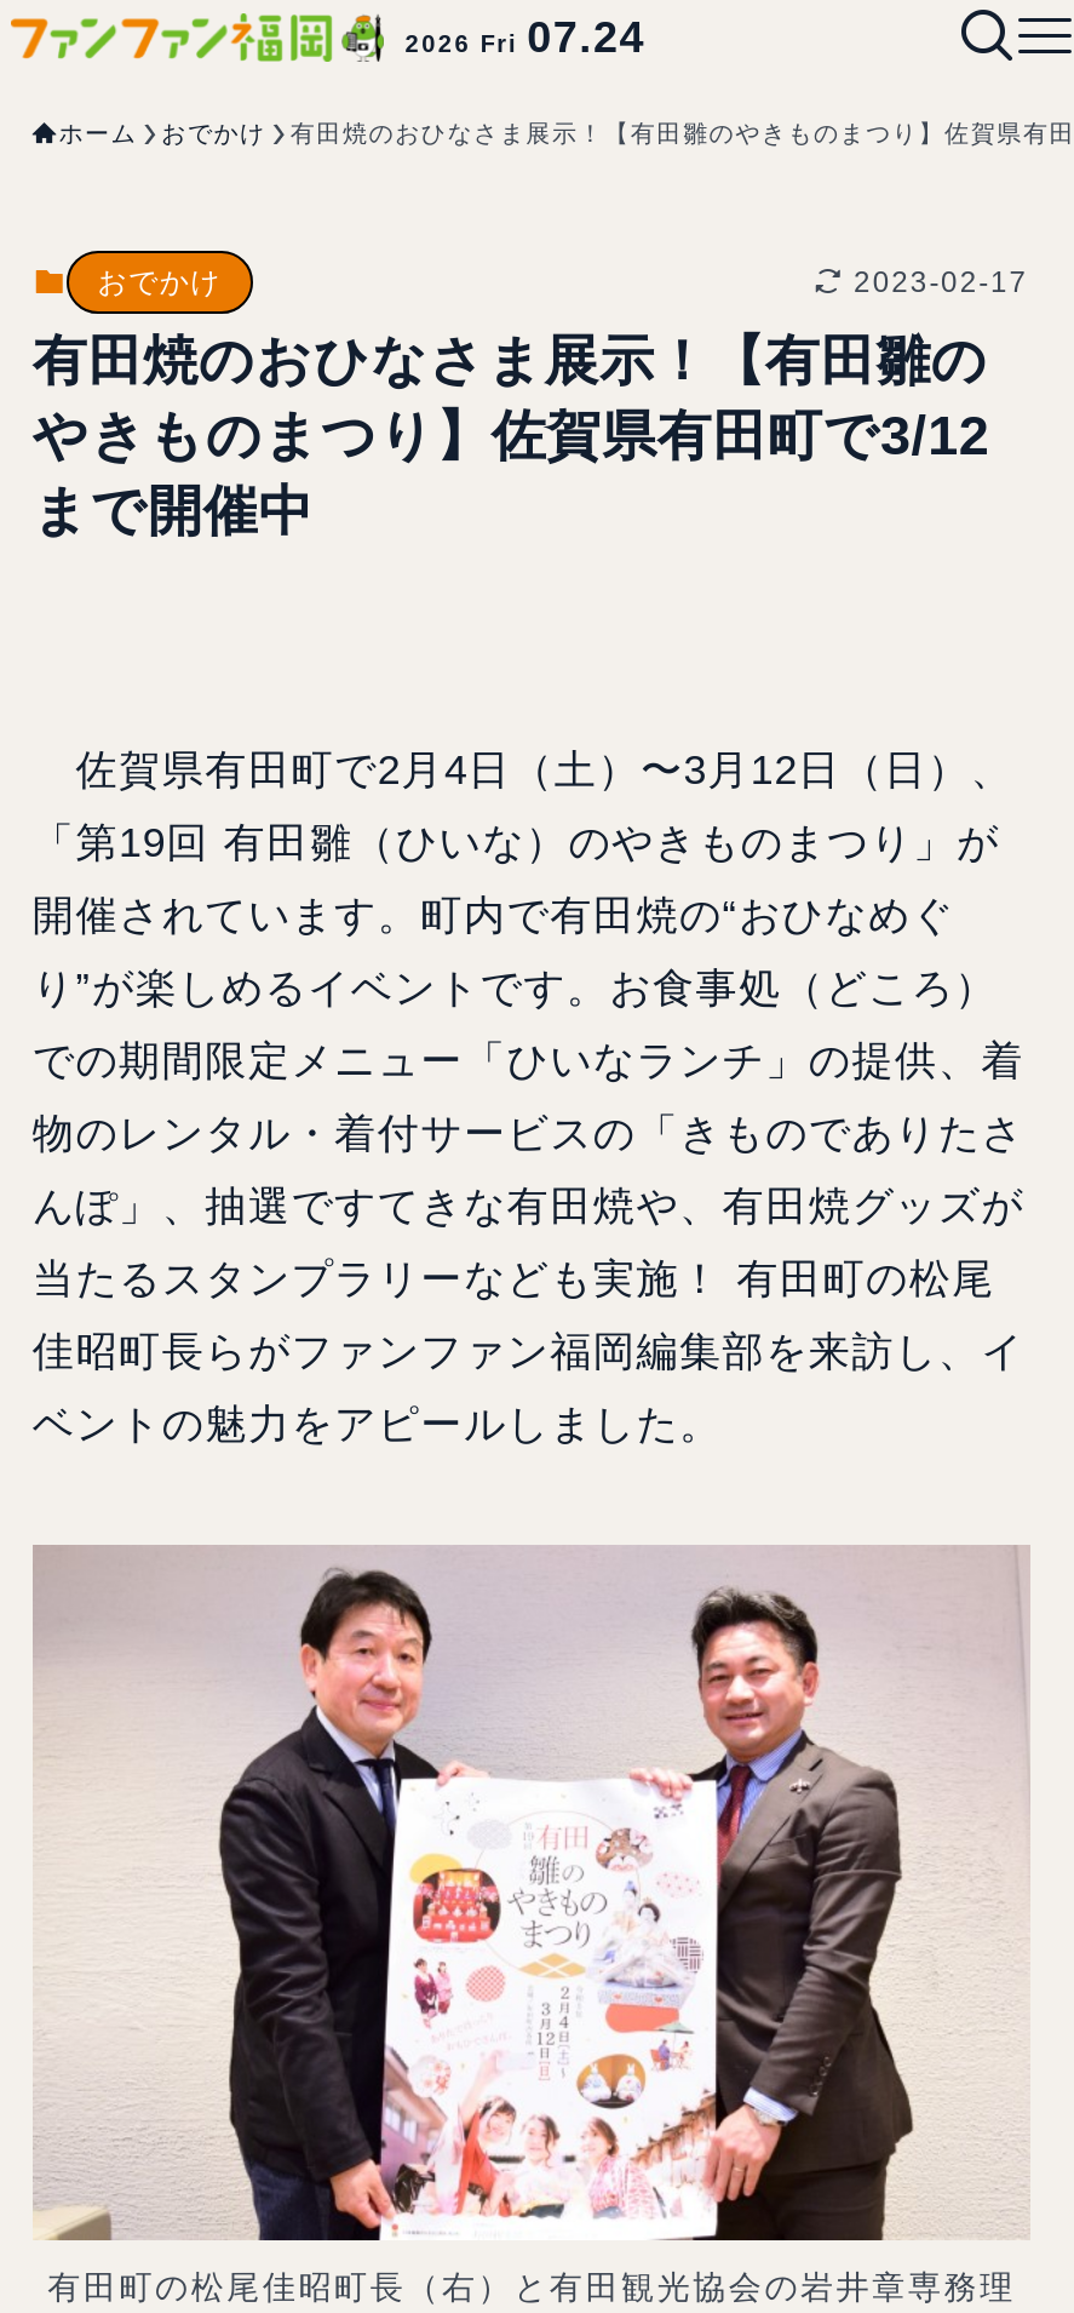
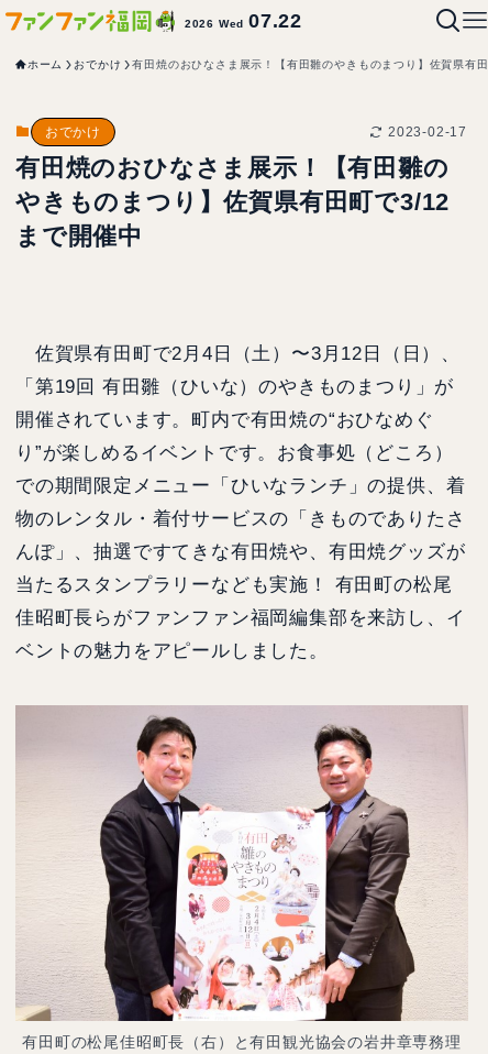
- 2026 Fri 07.24
+ 2026 Wed 07.22
